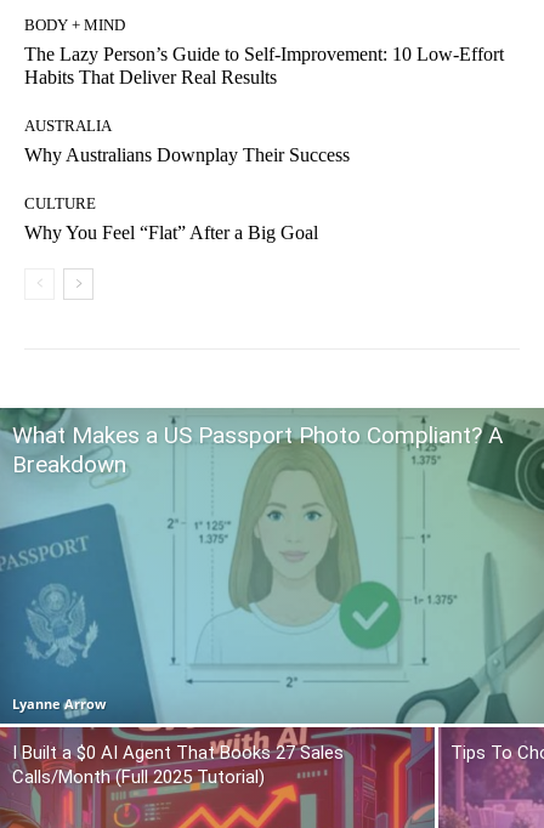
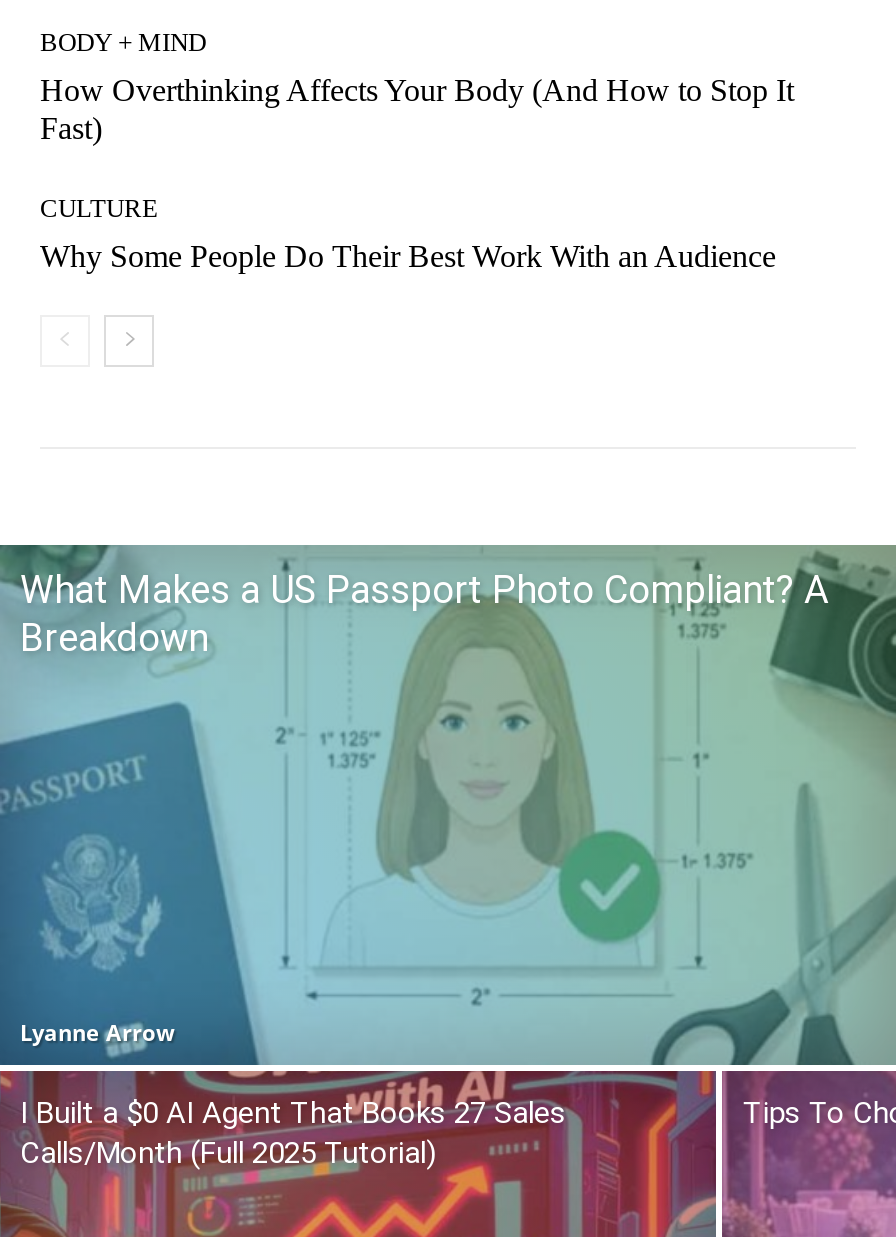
- The Lazy Person’s Guide to Self-Improvement: 10 Low-Effort
- Habits That Deliver Real Results
- AUSTRALIA
- Why Australians Downplay Their Success
+ How Overthinking Affects Your Body (And How to Stop It
+ Fast)

- Why You Feel “Flat” After a Big Goal
+ Why Some People Do Their Best Work With an Audience
